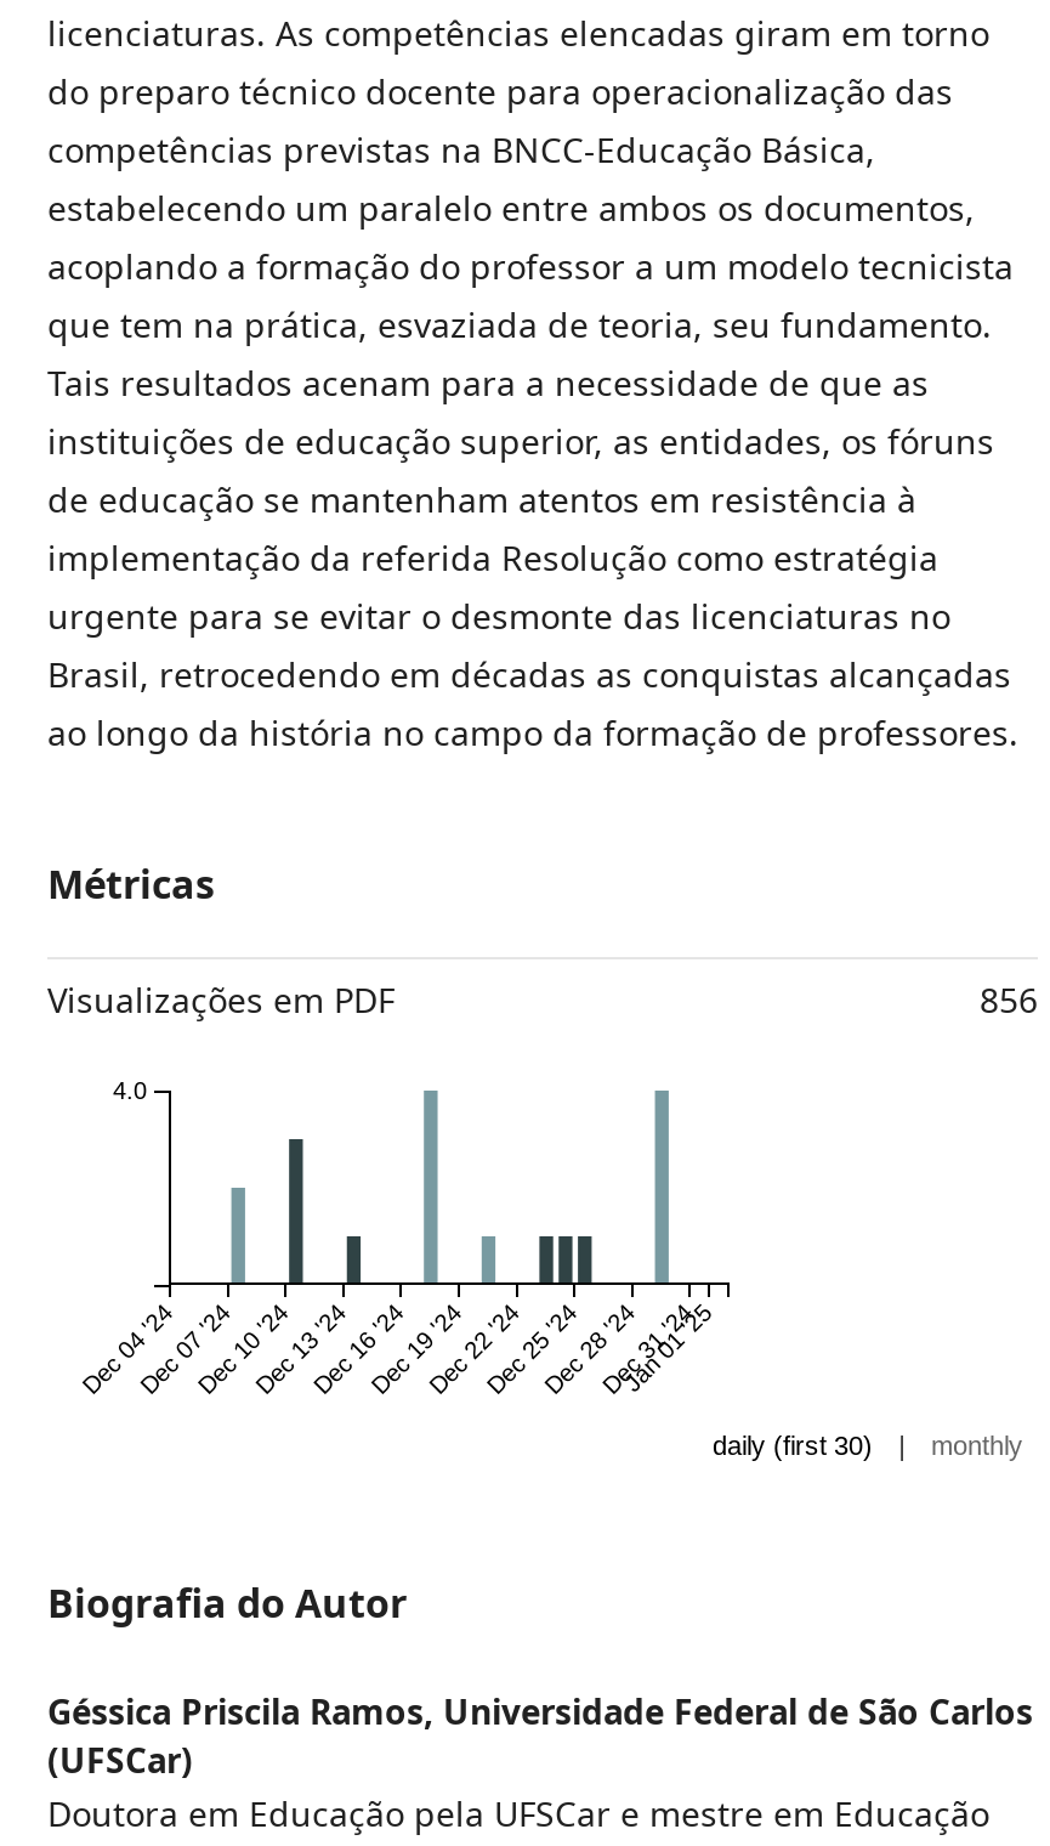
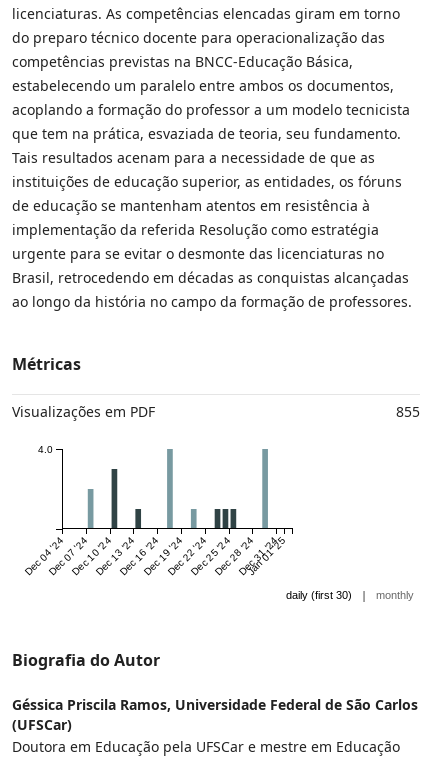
- 856
+ 855
